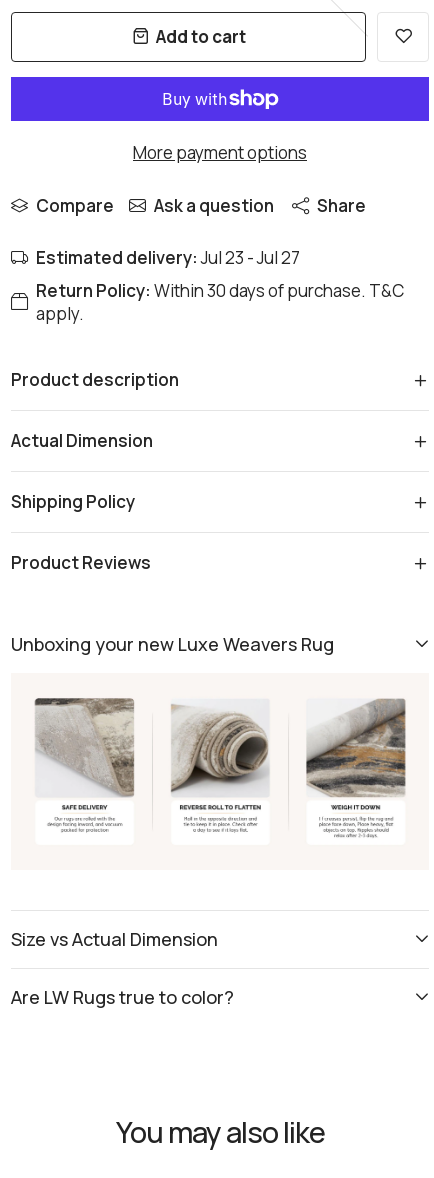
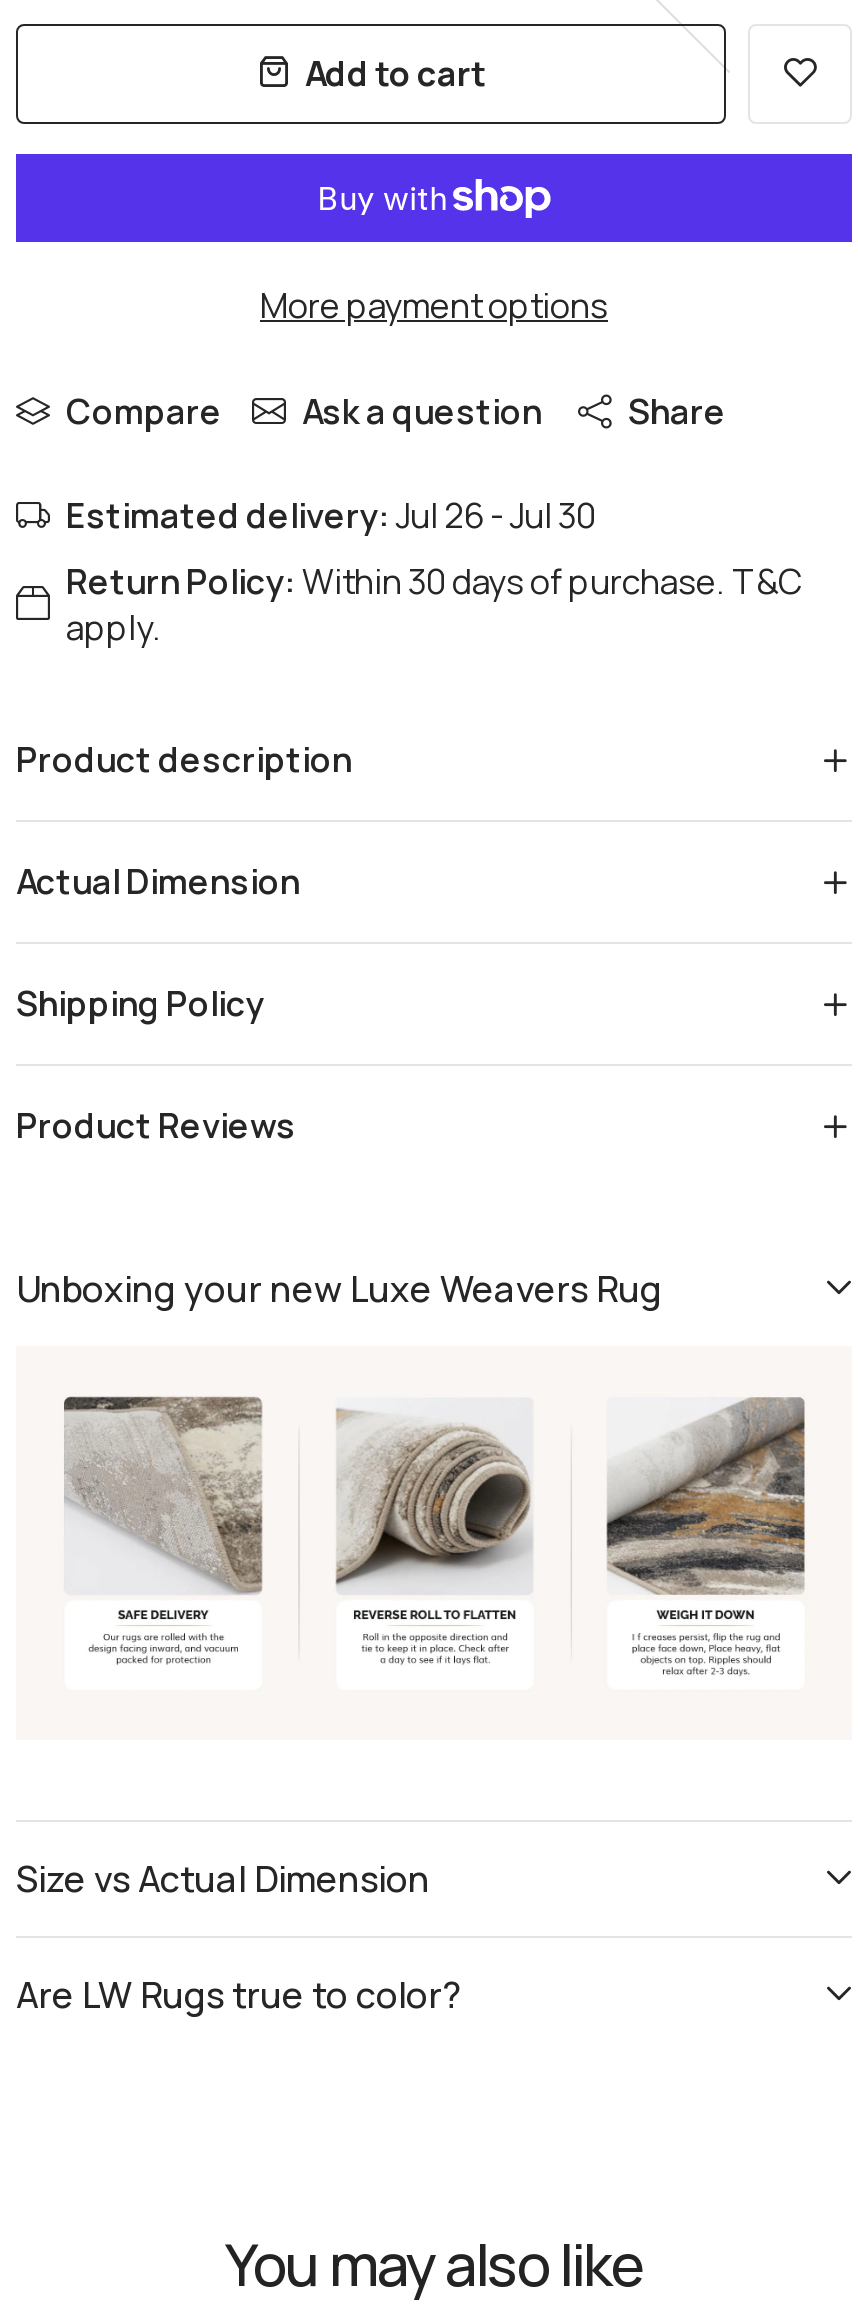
- Estimated delivery: Jul 23 - Jul 27
+ Estimated delivery: Jul 26 - Jul 30
